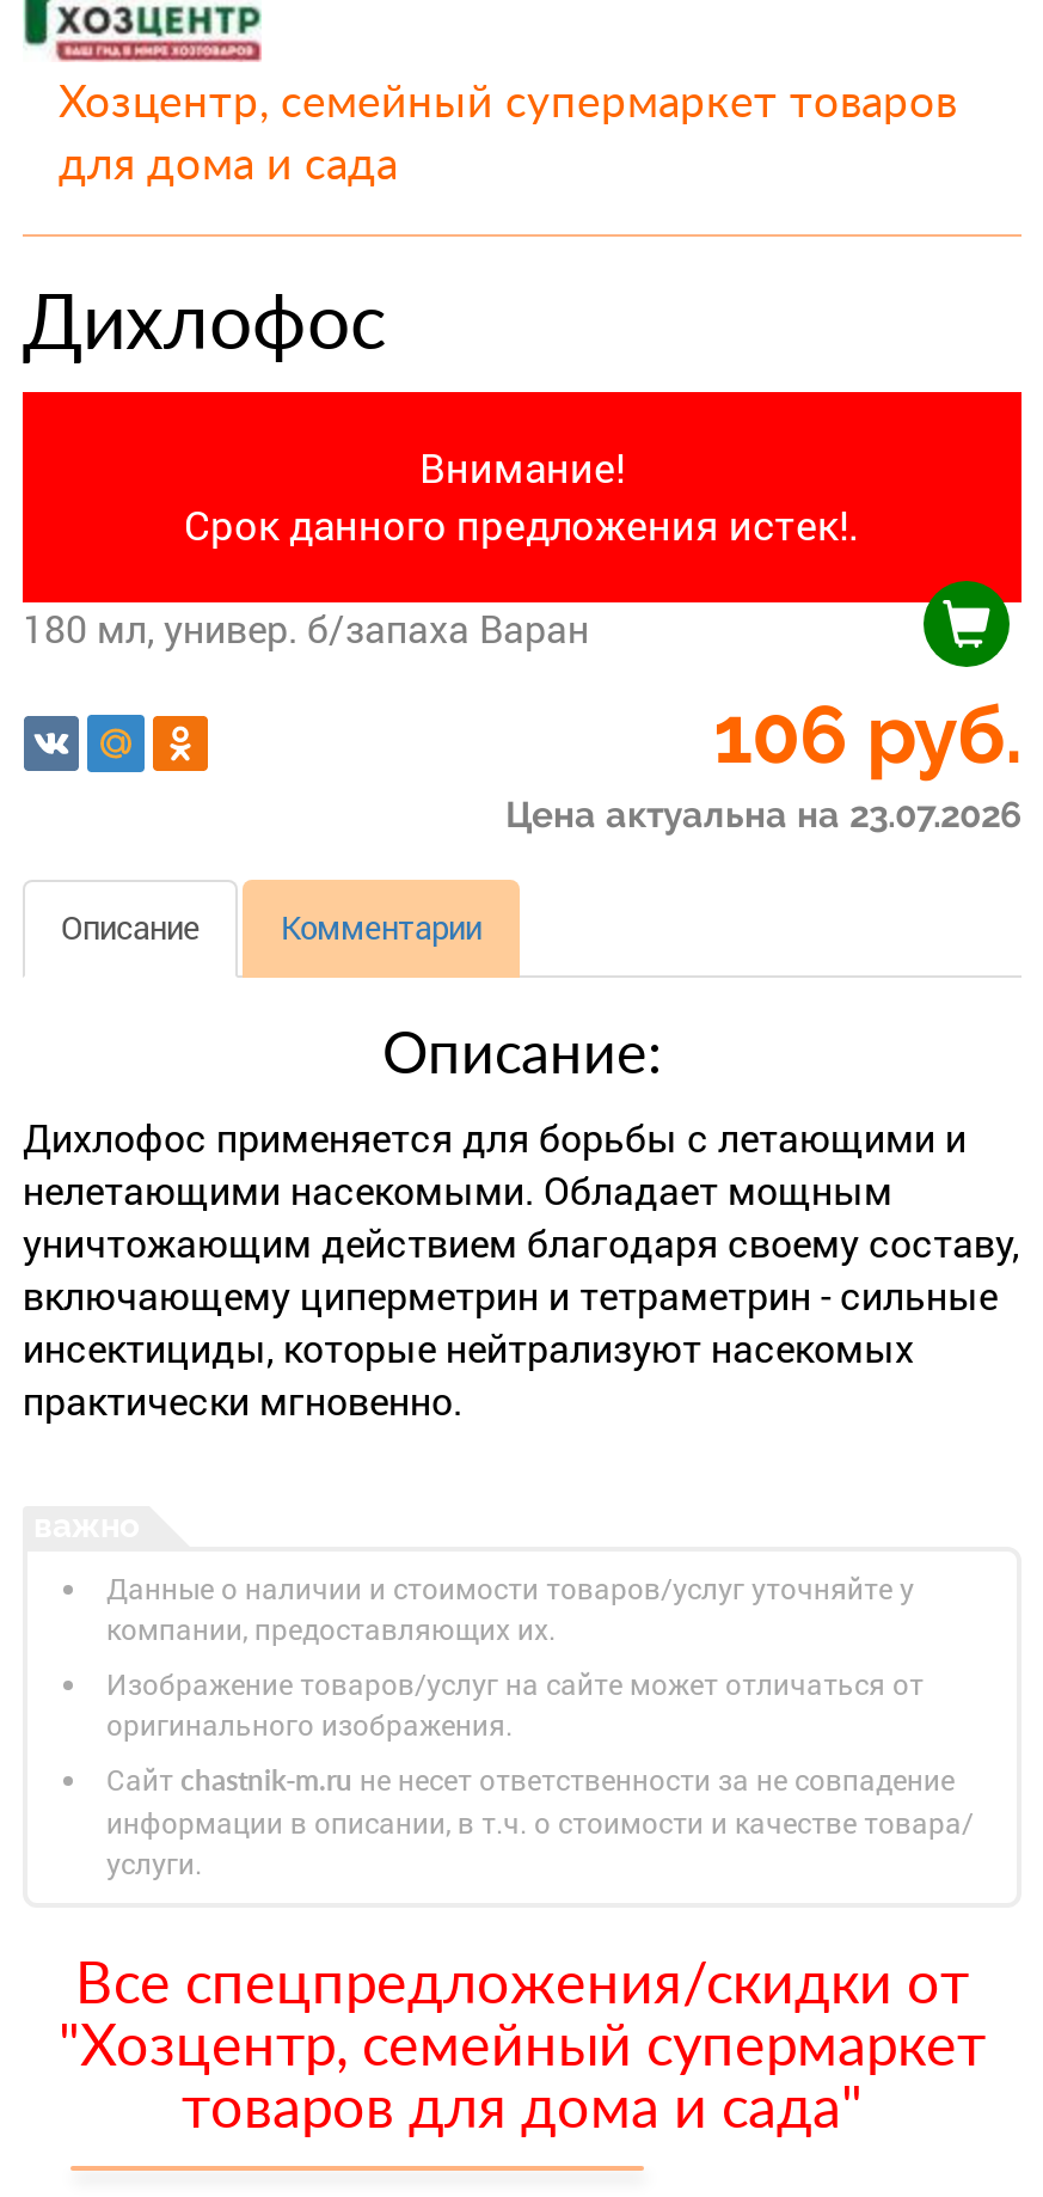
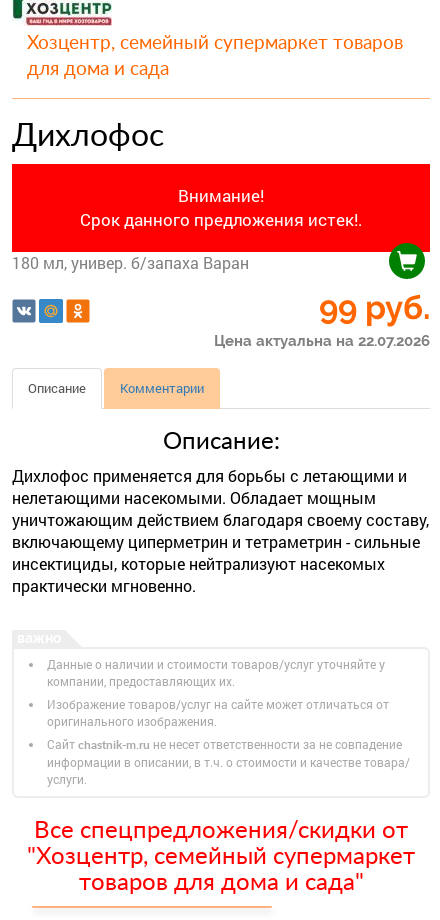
- 106 руб.
+ 99 руб.

- Цена актуальна на 23.07.2026
+ Цена актуальна на 22.07.2026
